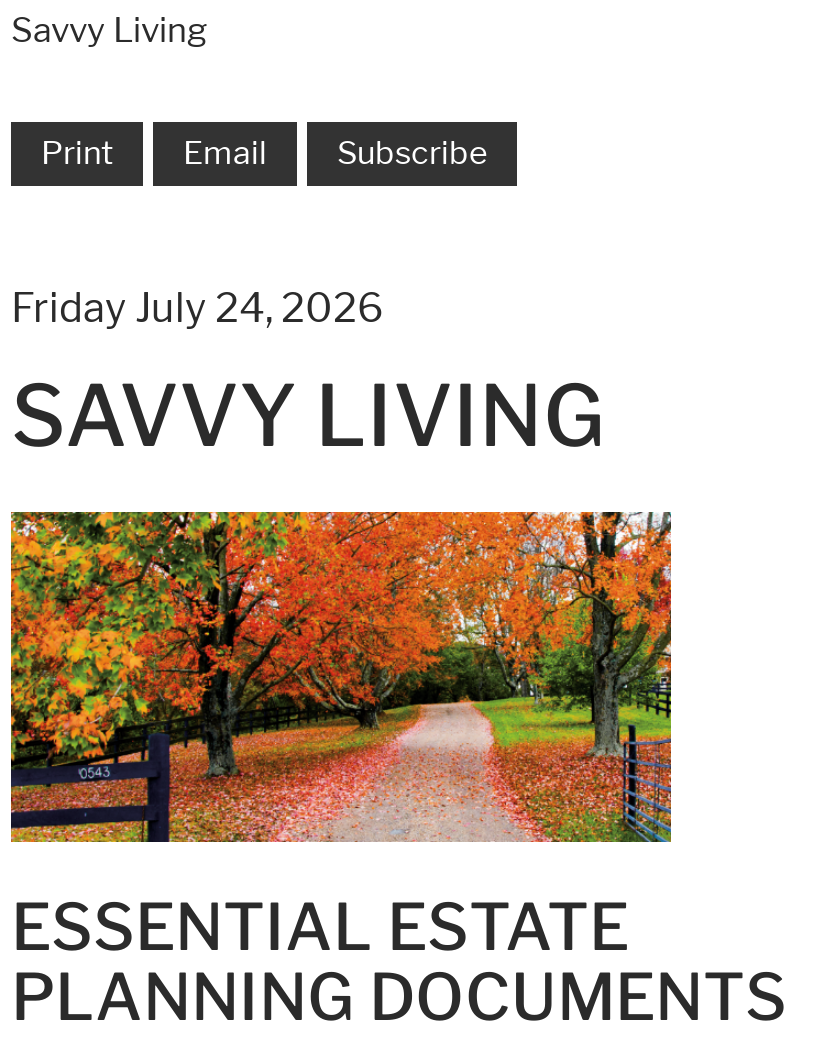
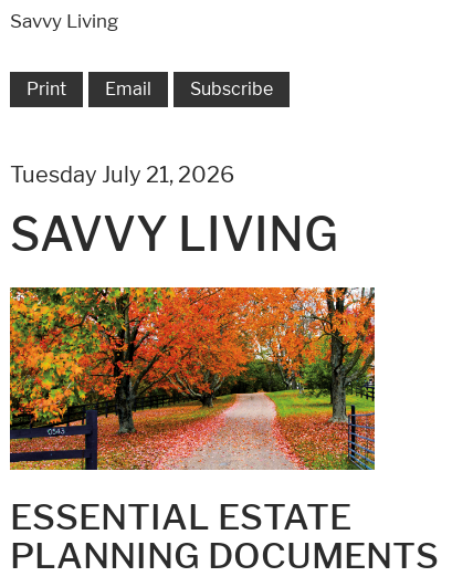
- Friday July 24, 2026
+ Tuesday July 21, 2026
